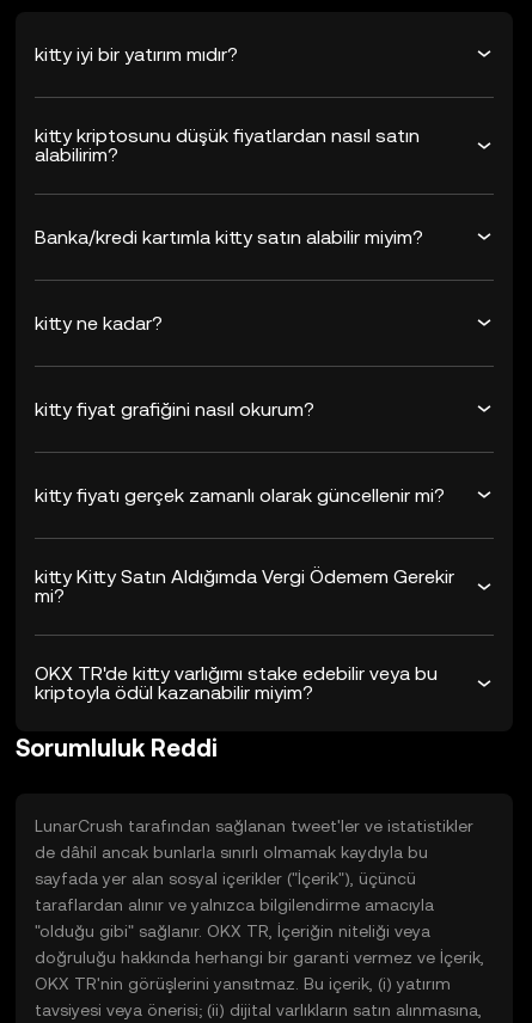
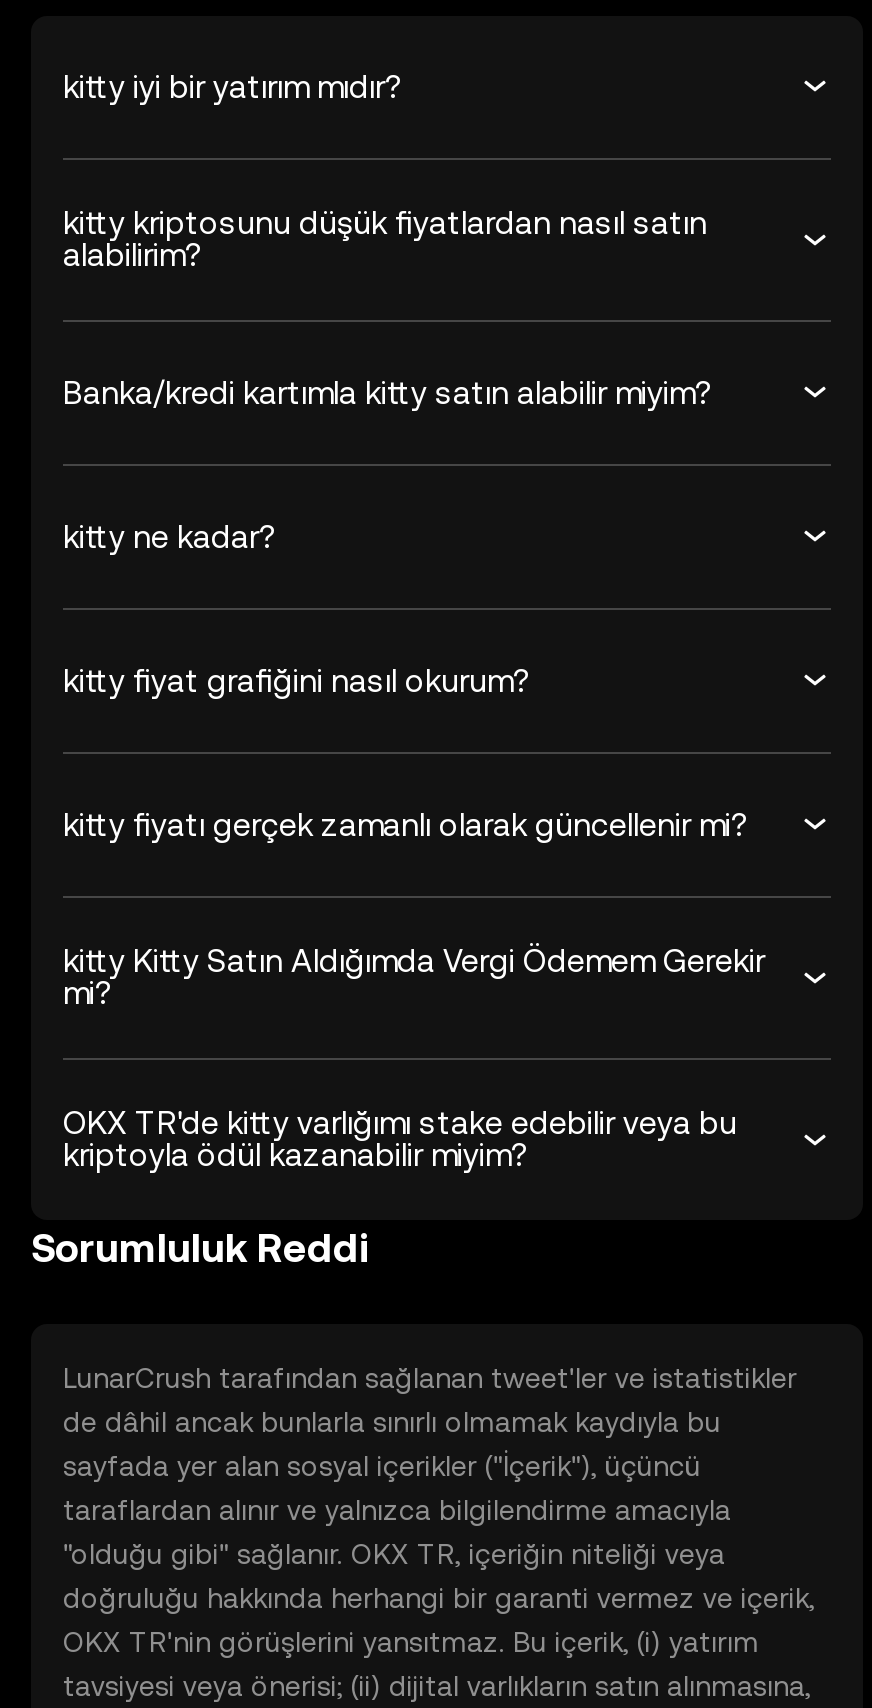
- "olduğu gibi" sağlanır. OKX TR, İçeriğin niteliği veya
+ "olduğu gibi" sağlanır. OKX TR, içeriğin niteliği veya

- doğruluğu hakkında herhangi bir garanti vermez ve İçerik,
+ doğruluğu hakkında herhangi bir garanti vermez ve içerik,
